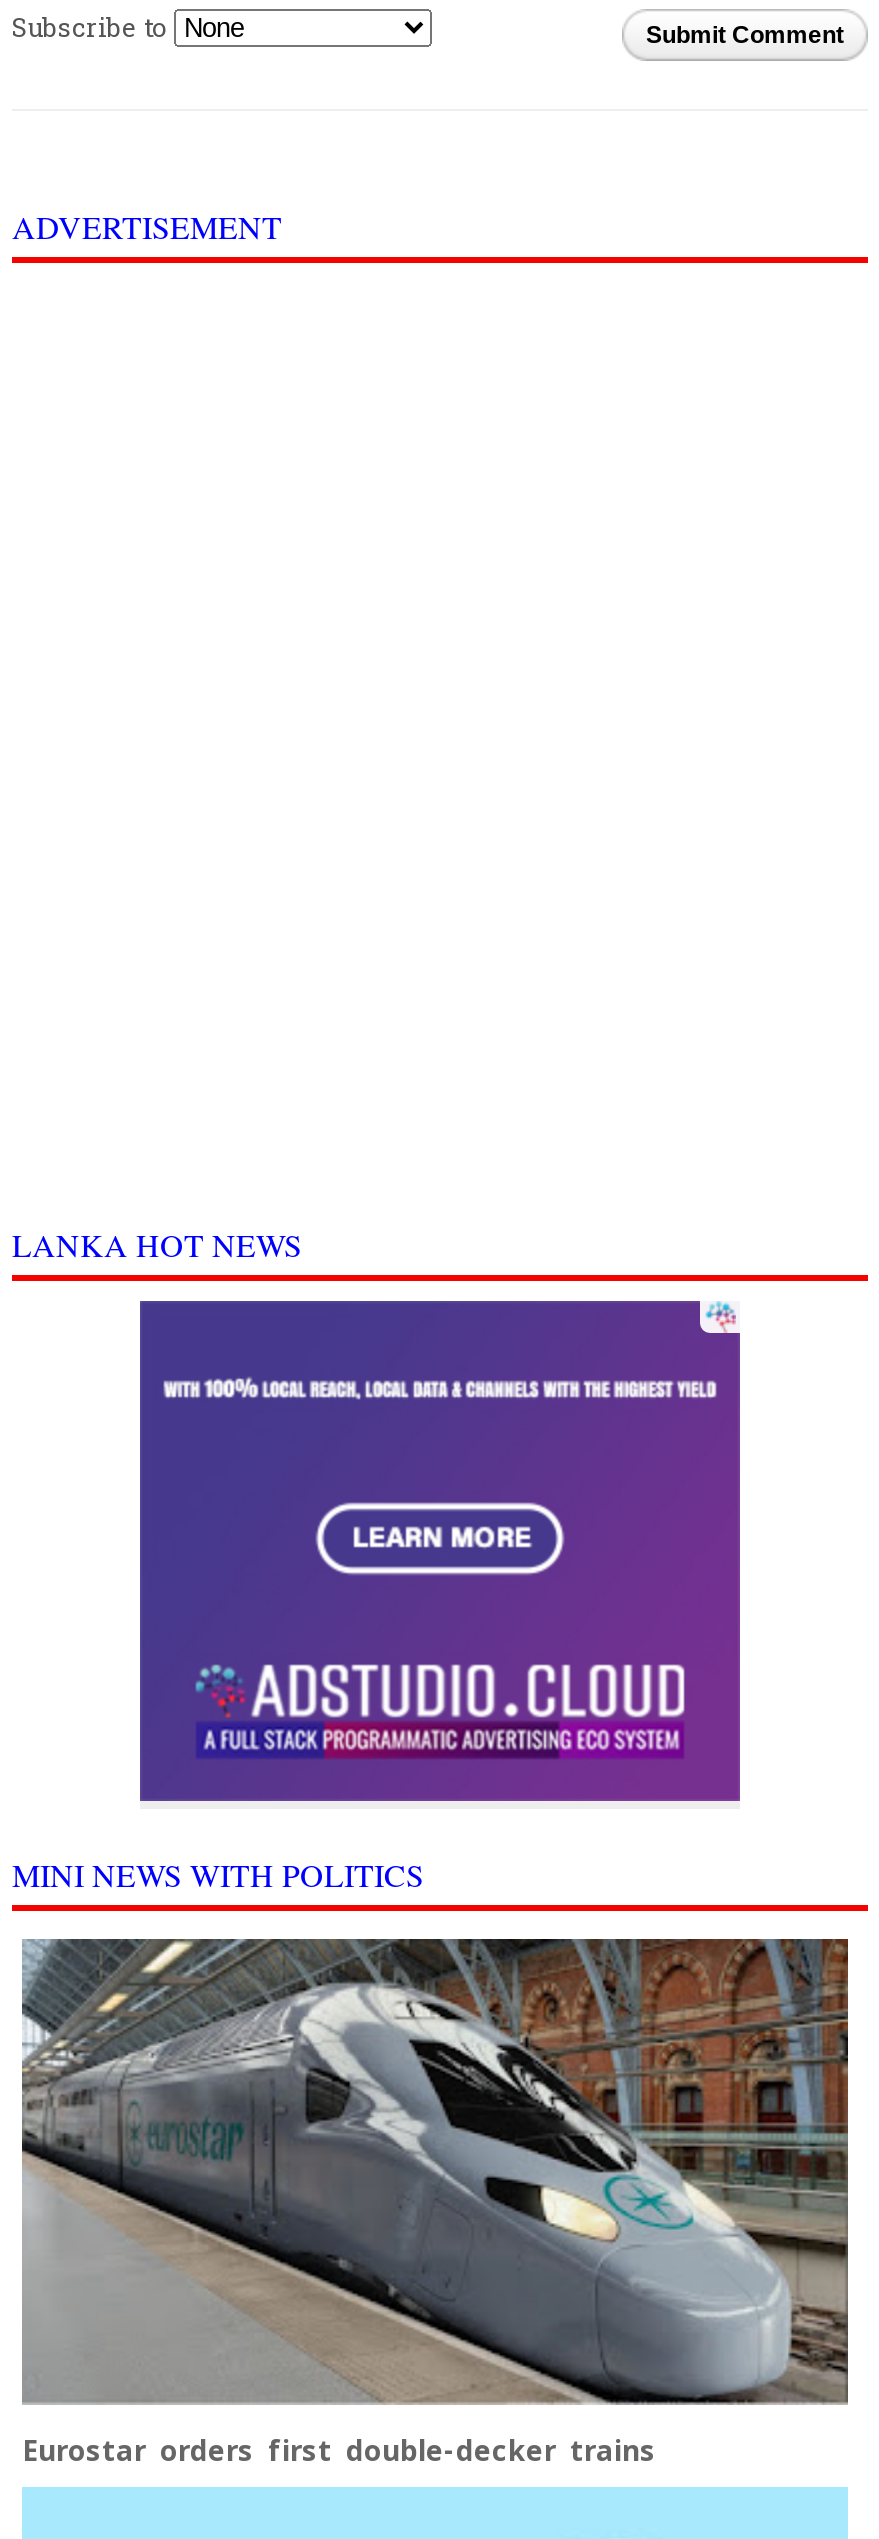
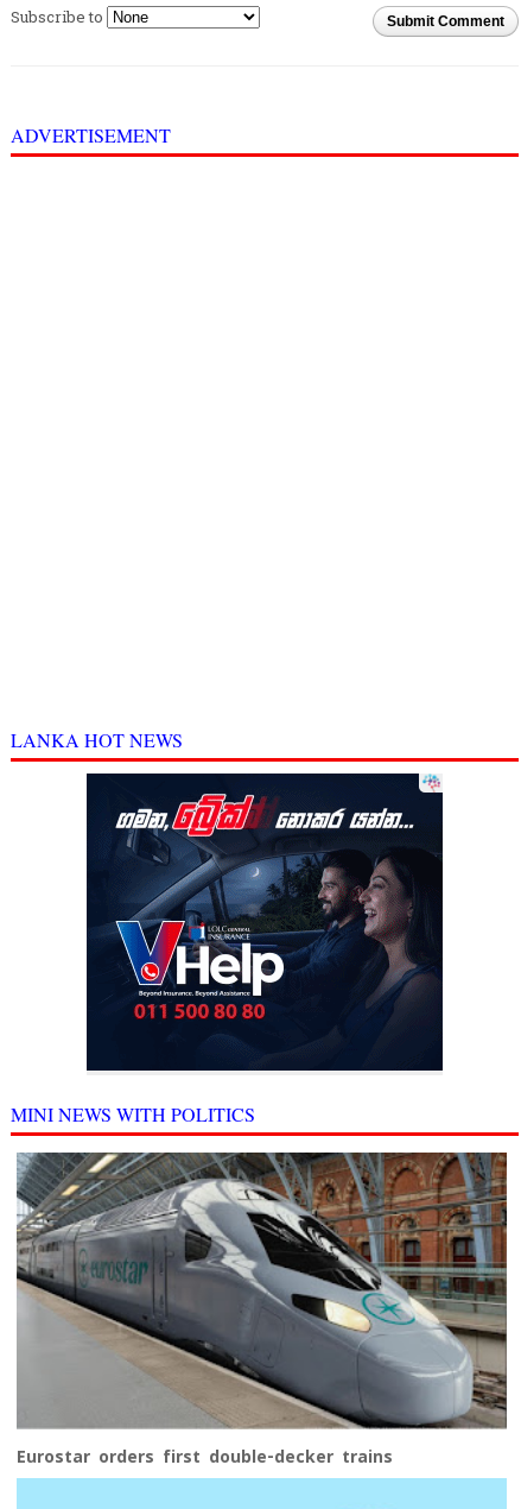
- [image]
+ [image]
